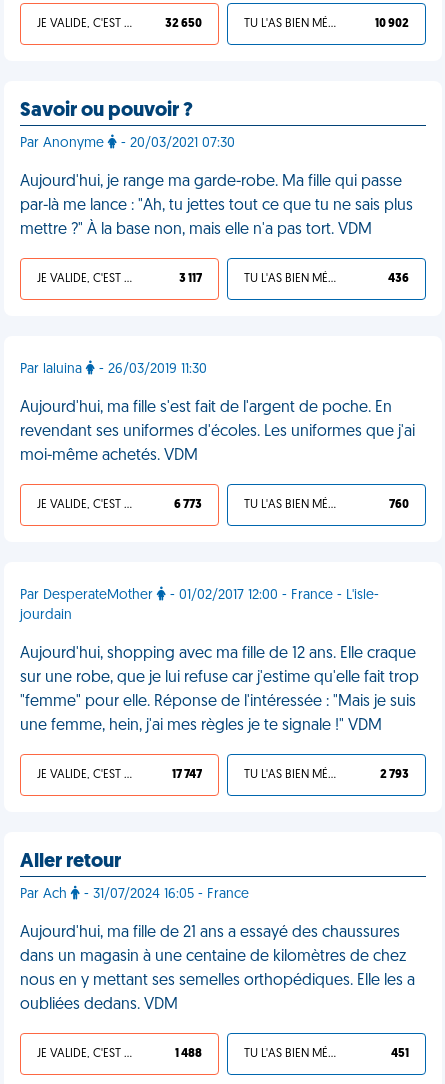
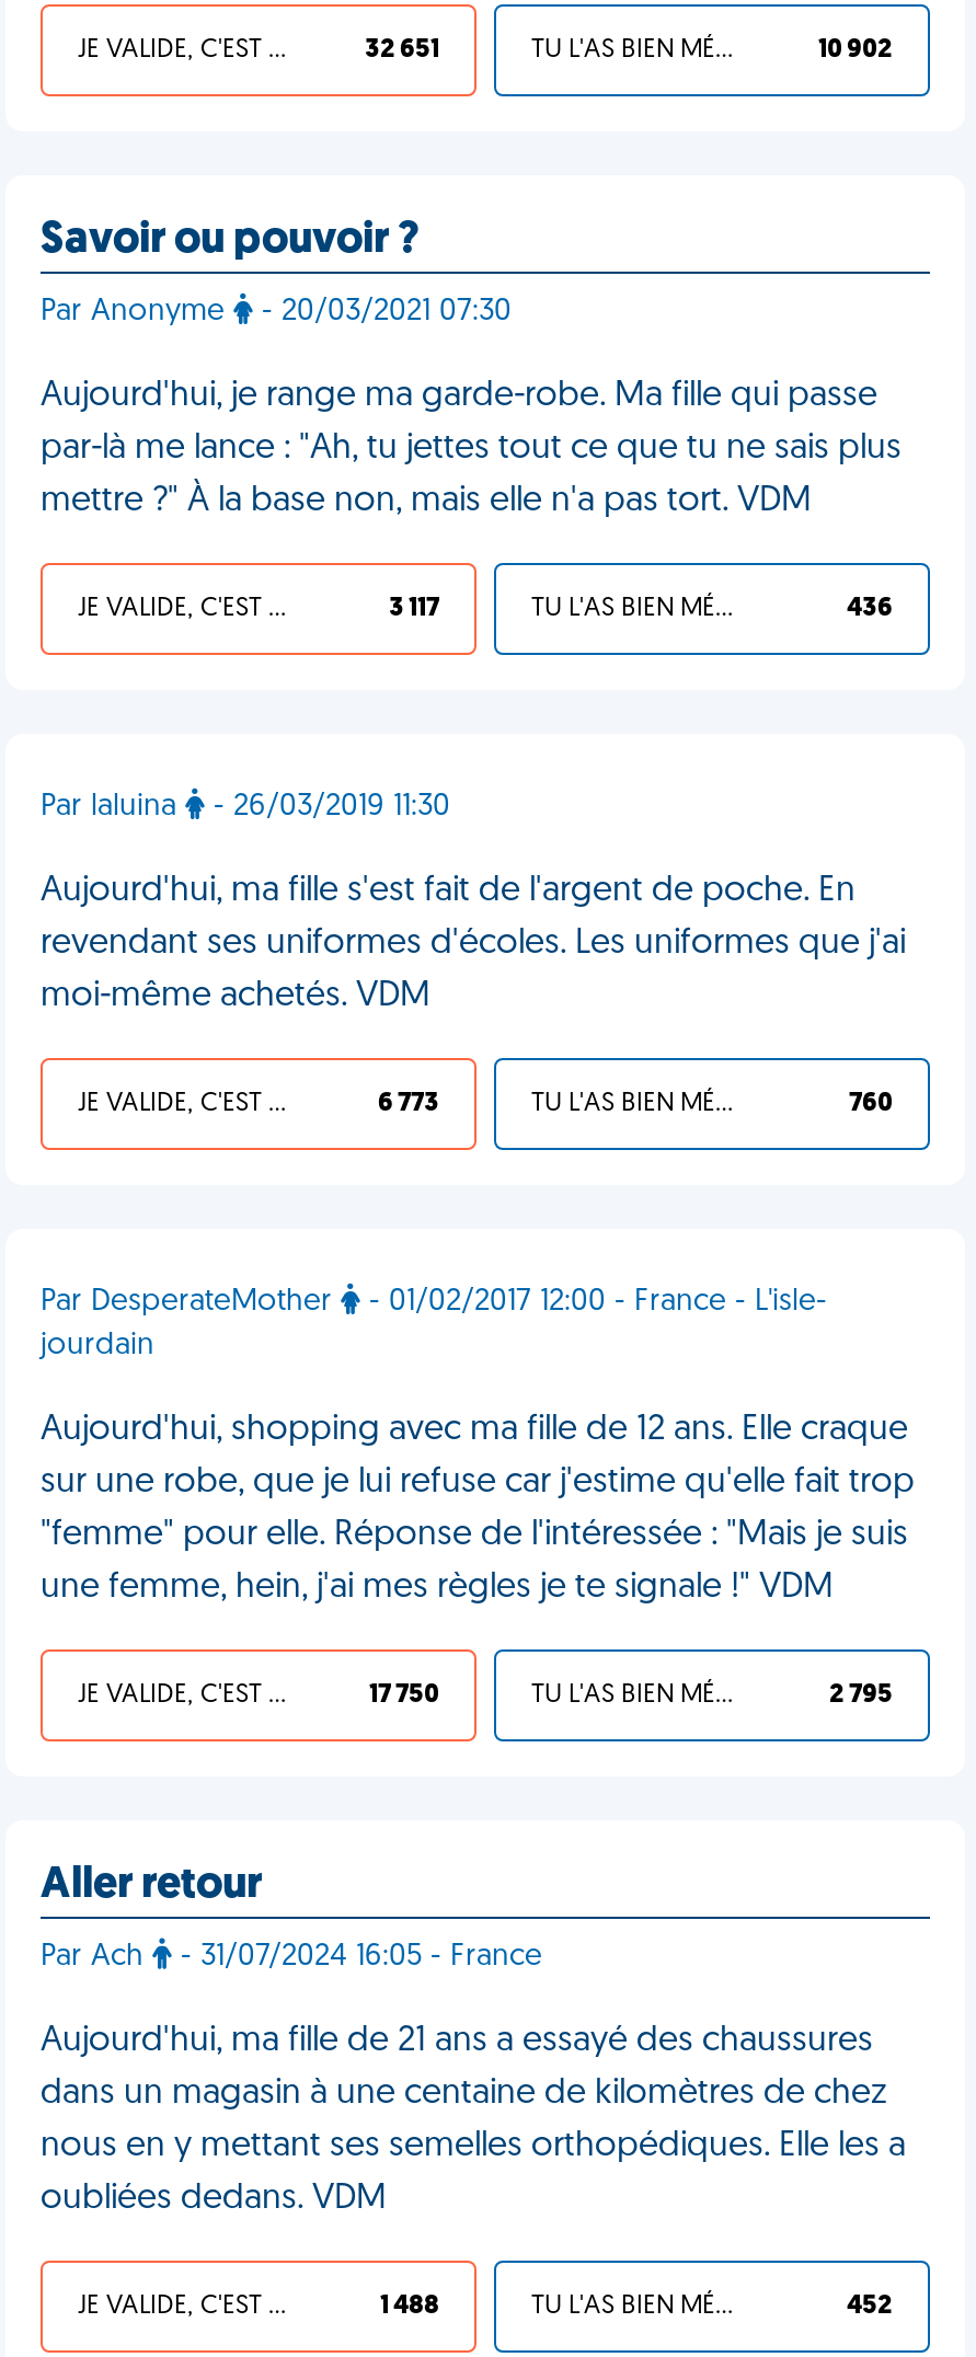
- 32 650
+ 32 651

- 17 747
+ 17 750

- 2 793
+ 2 795

- 451
+ 452
